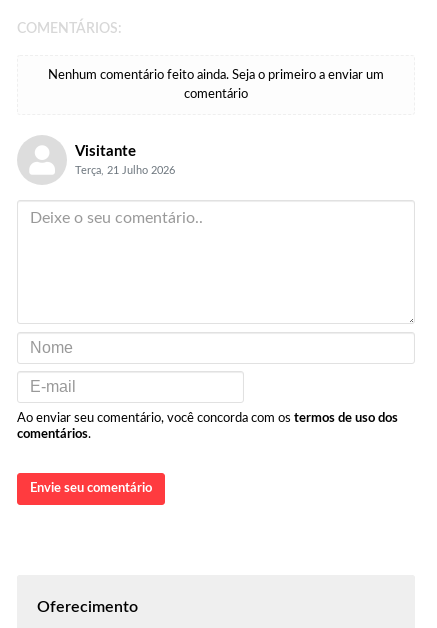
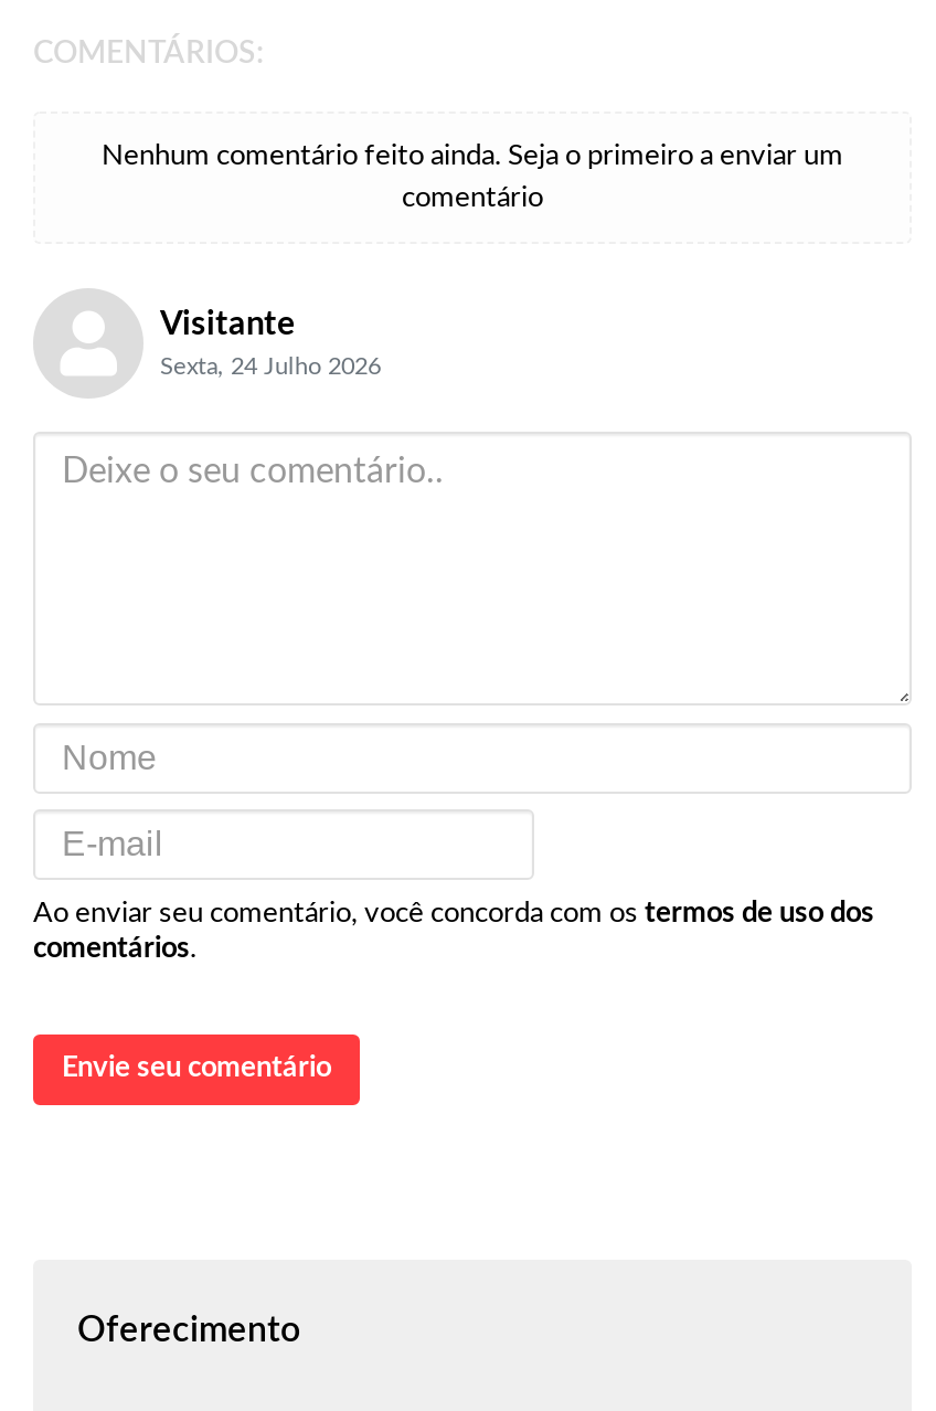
- Terça, 21 Julho 2026
+ Sexta, 24 Julho 2026
